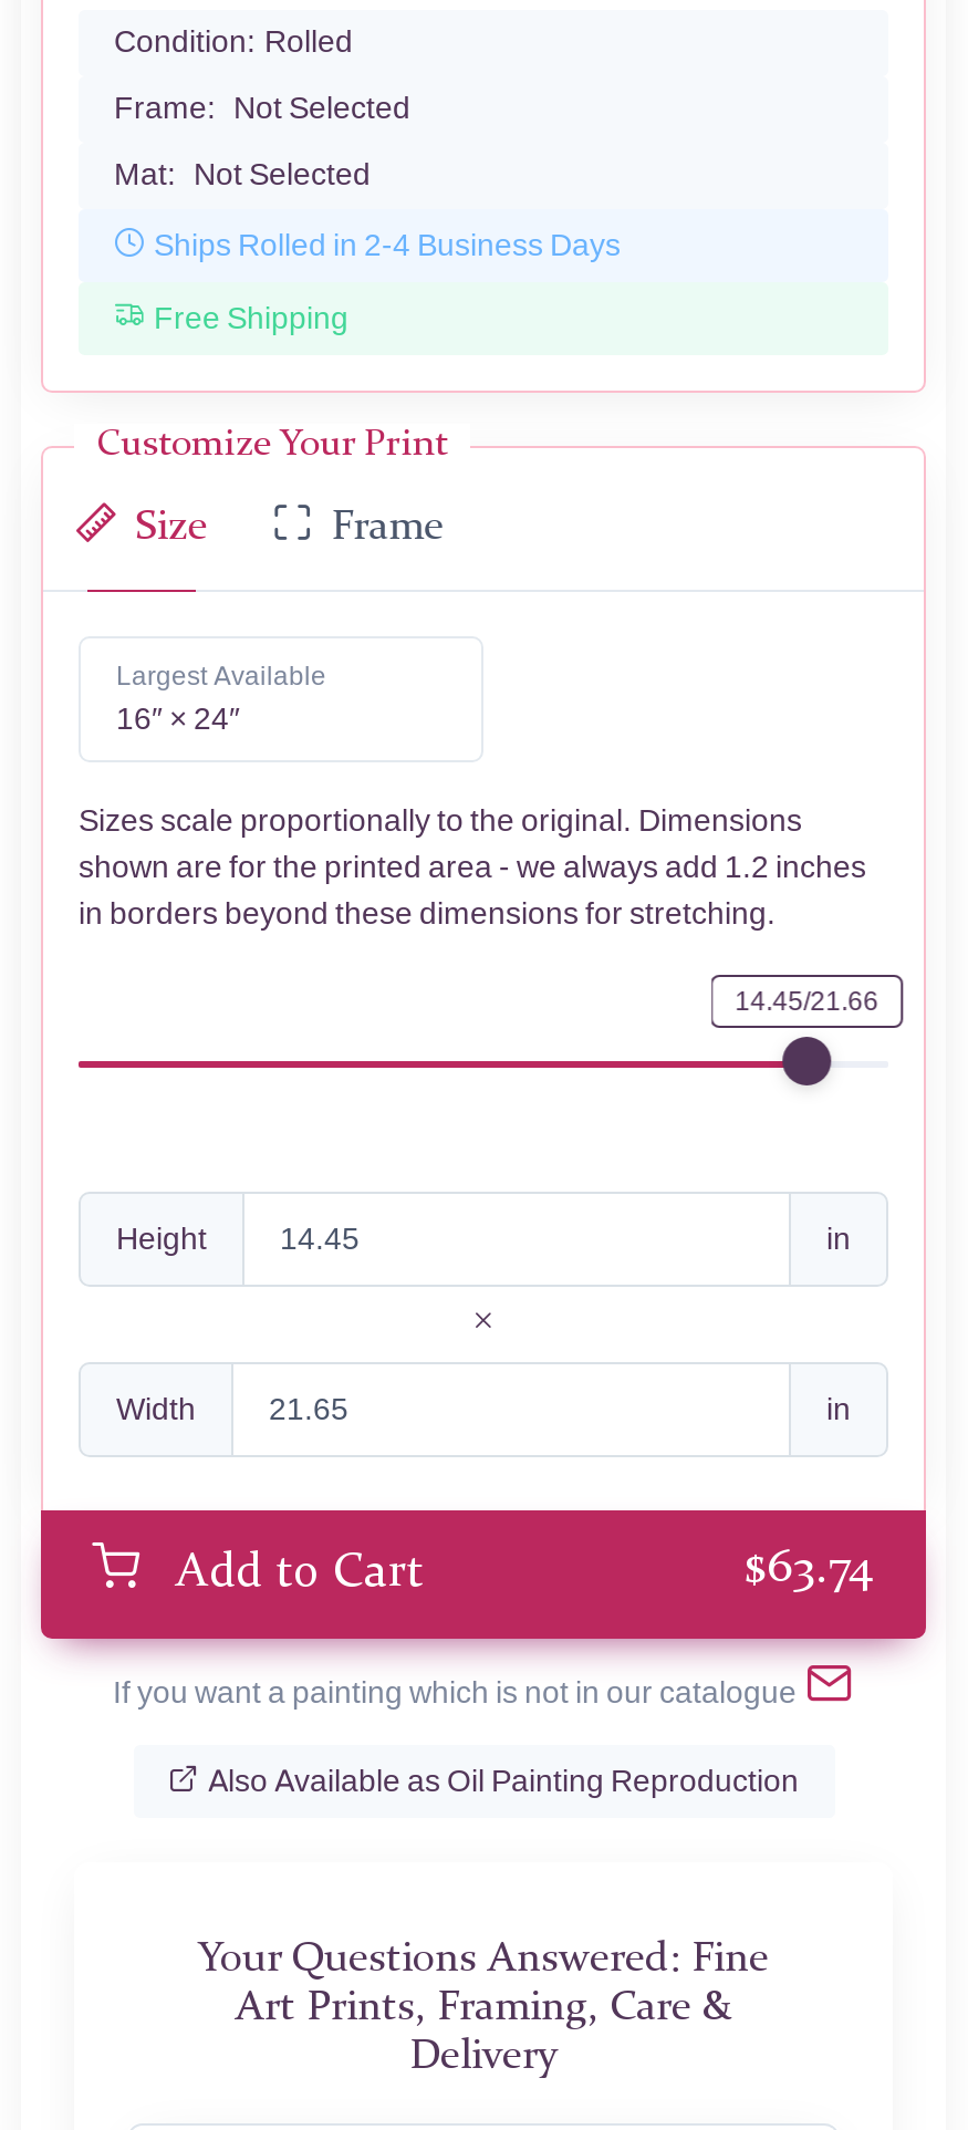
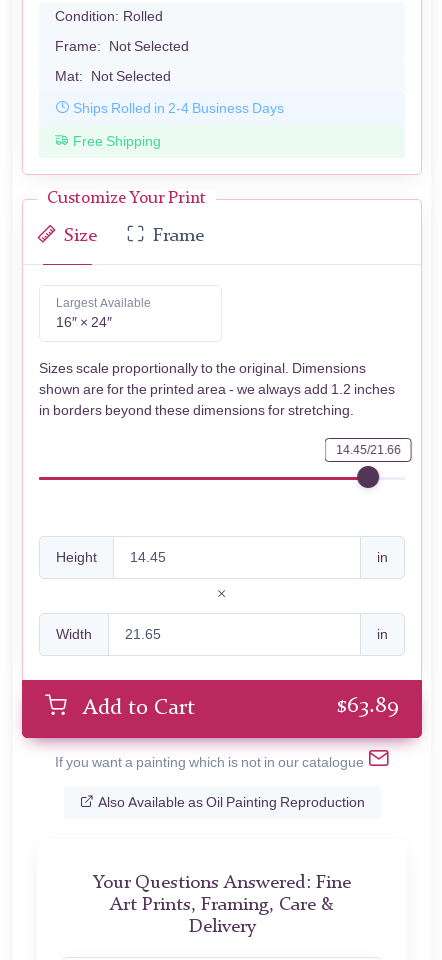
- $63.74
+ $63.89
